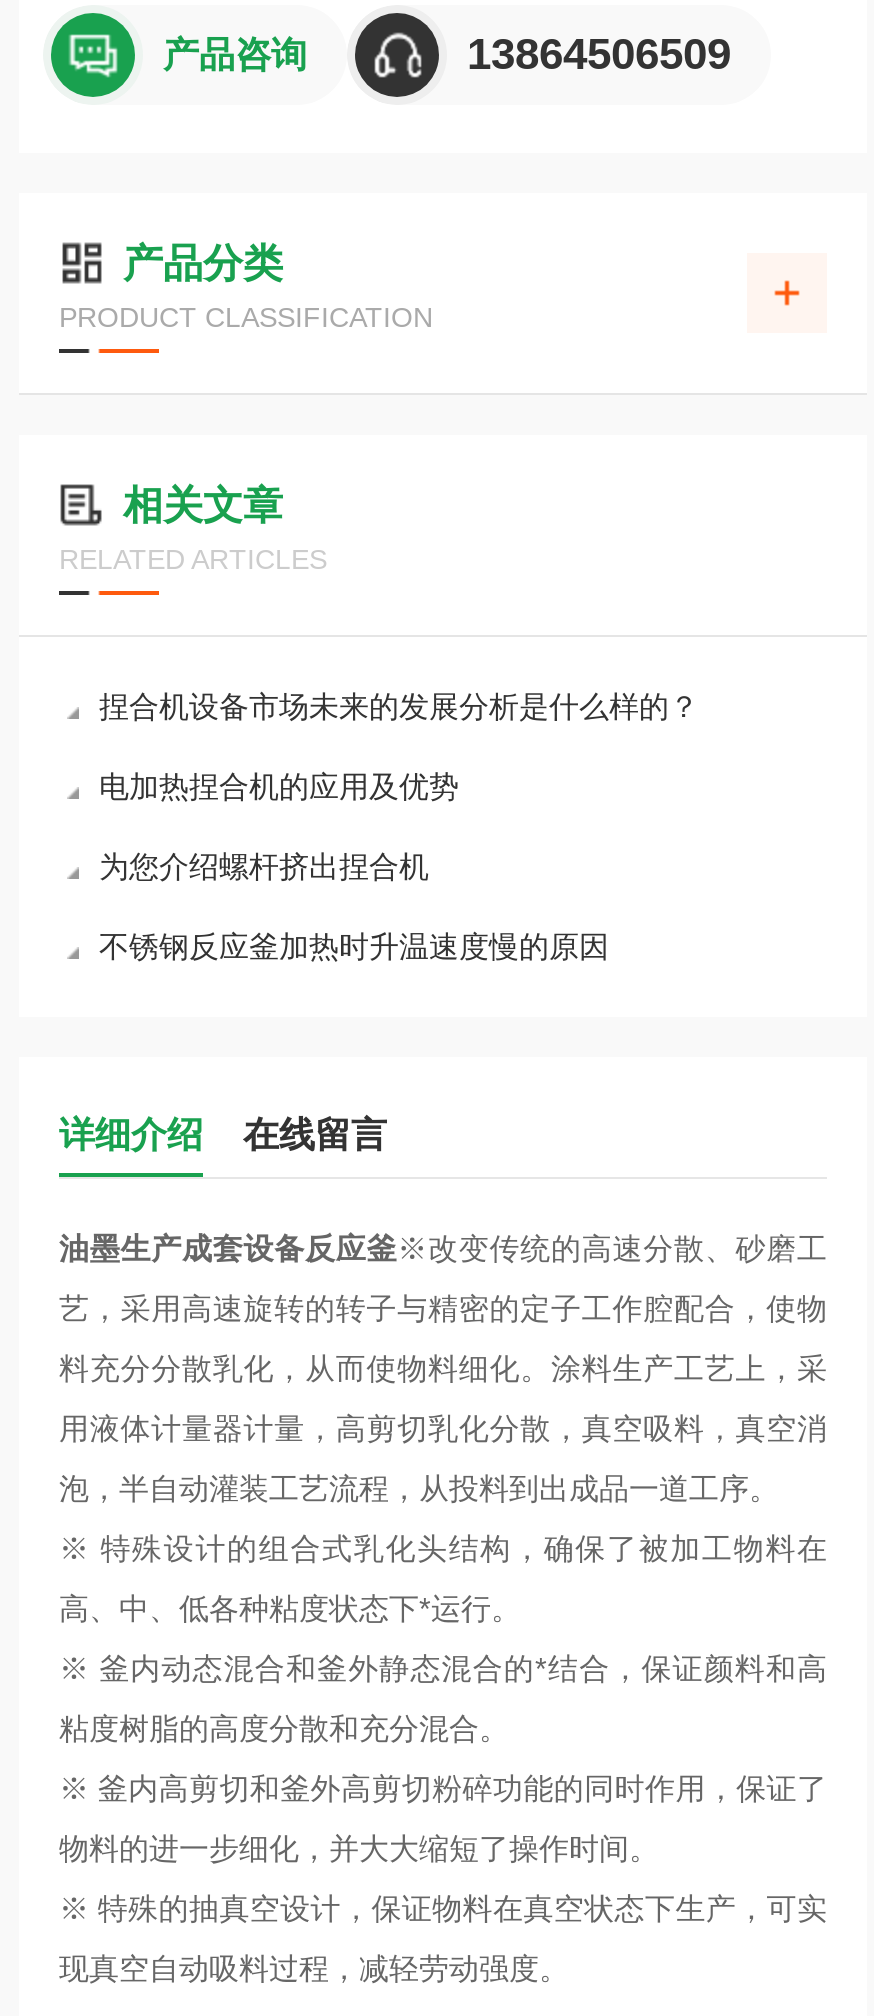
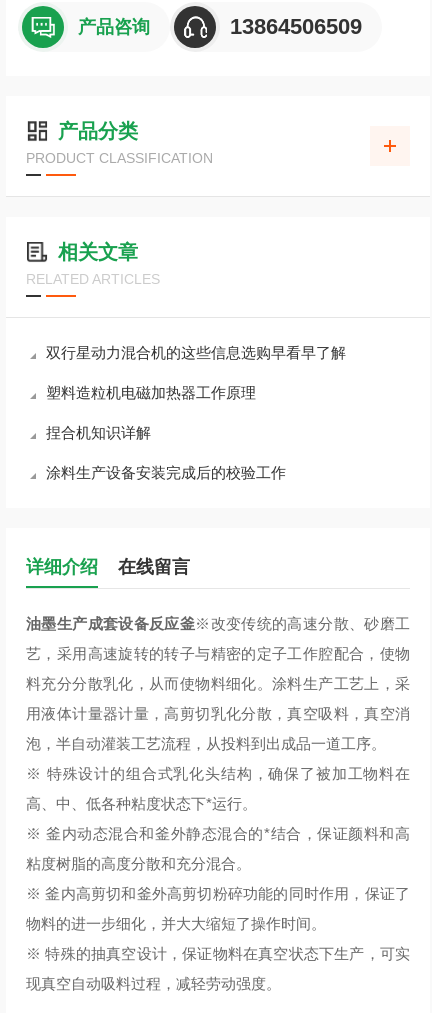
- 捏合机设备市场未来的发展分析是什么样的？
+ 双行星动力混合机的这些信息选购早看早了解

- 电加热捏合机的应用及优势
+ 塑料造粒机电磁加热器工作原理

- 为您介绍螺杆挤出捏合机
+ 捏合机知识详解

- 不锈钢反应釜加热时升温速度慢的原因
+ 涂料生产设备安装完成后的校验工作
